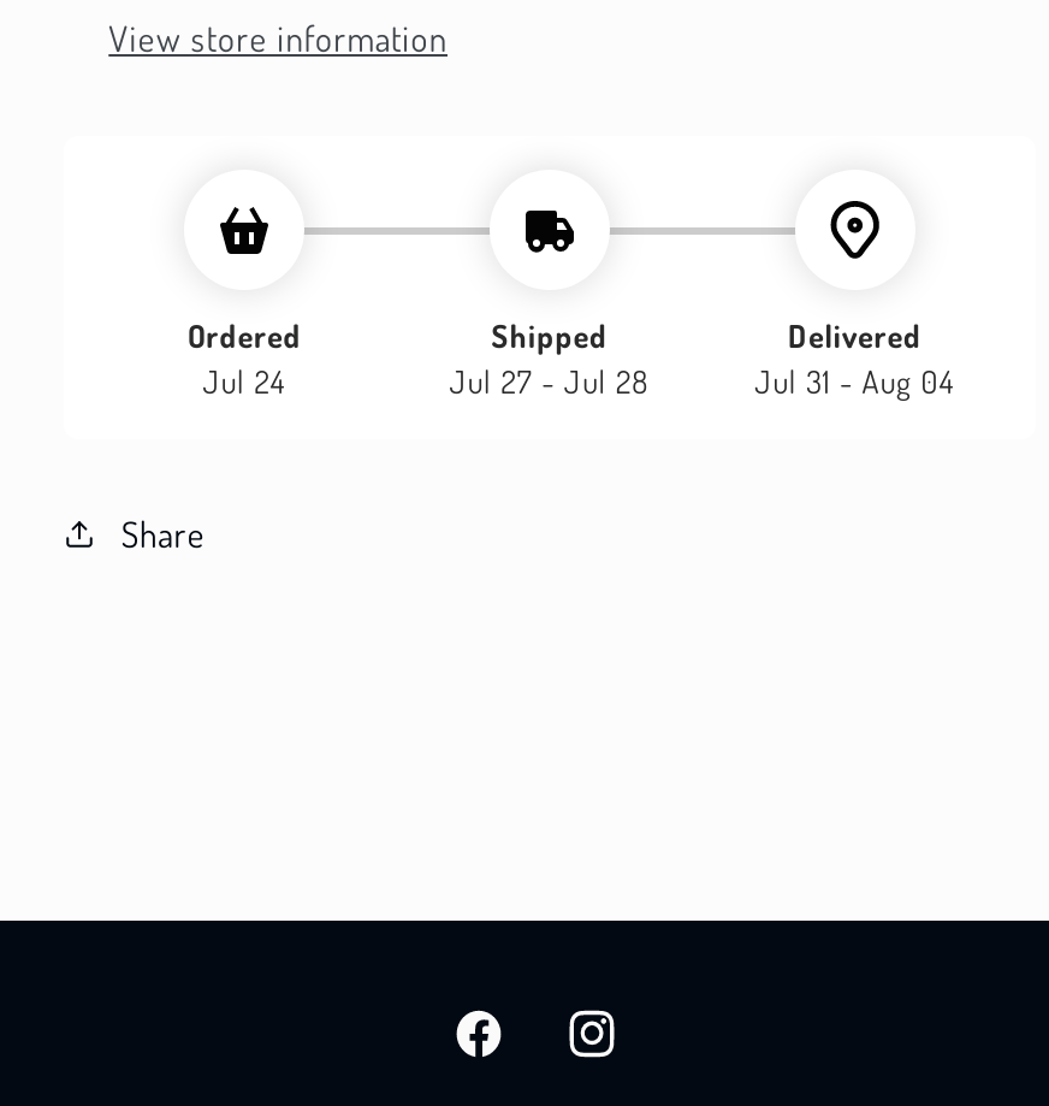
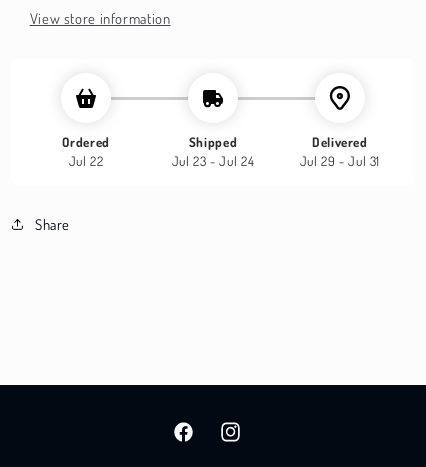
- Jul 24
+ Jul 22

- Jul 27 - Jul 28
+ Jul 23 - Jul 24

- Jul 31 - Aug 04
+ Jul 29 - Jul 31
